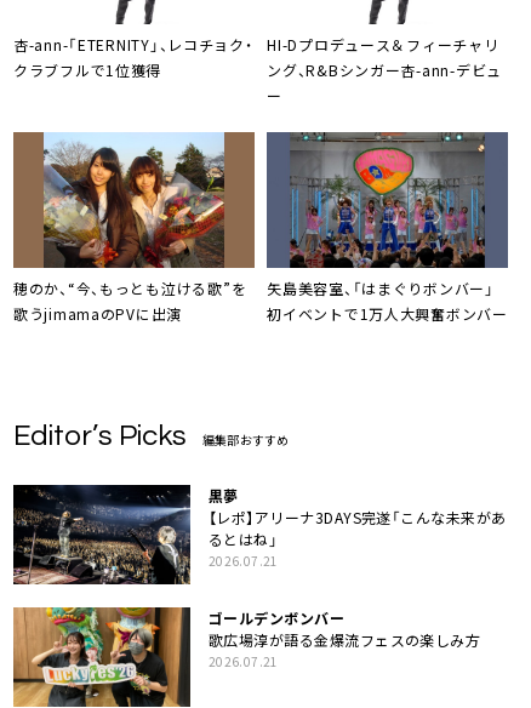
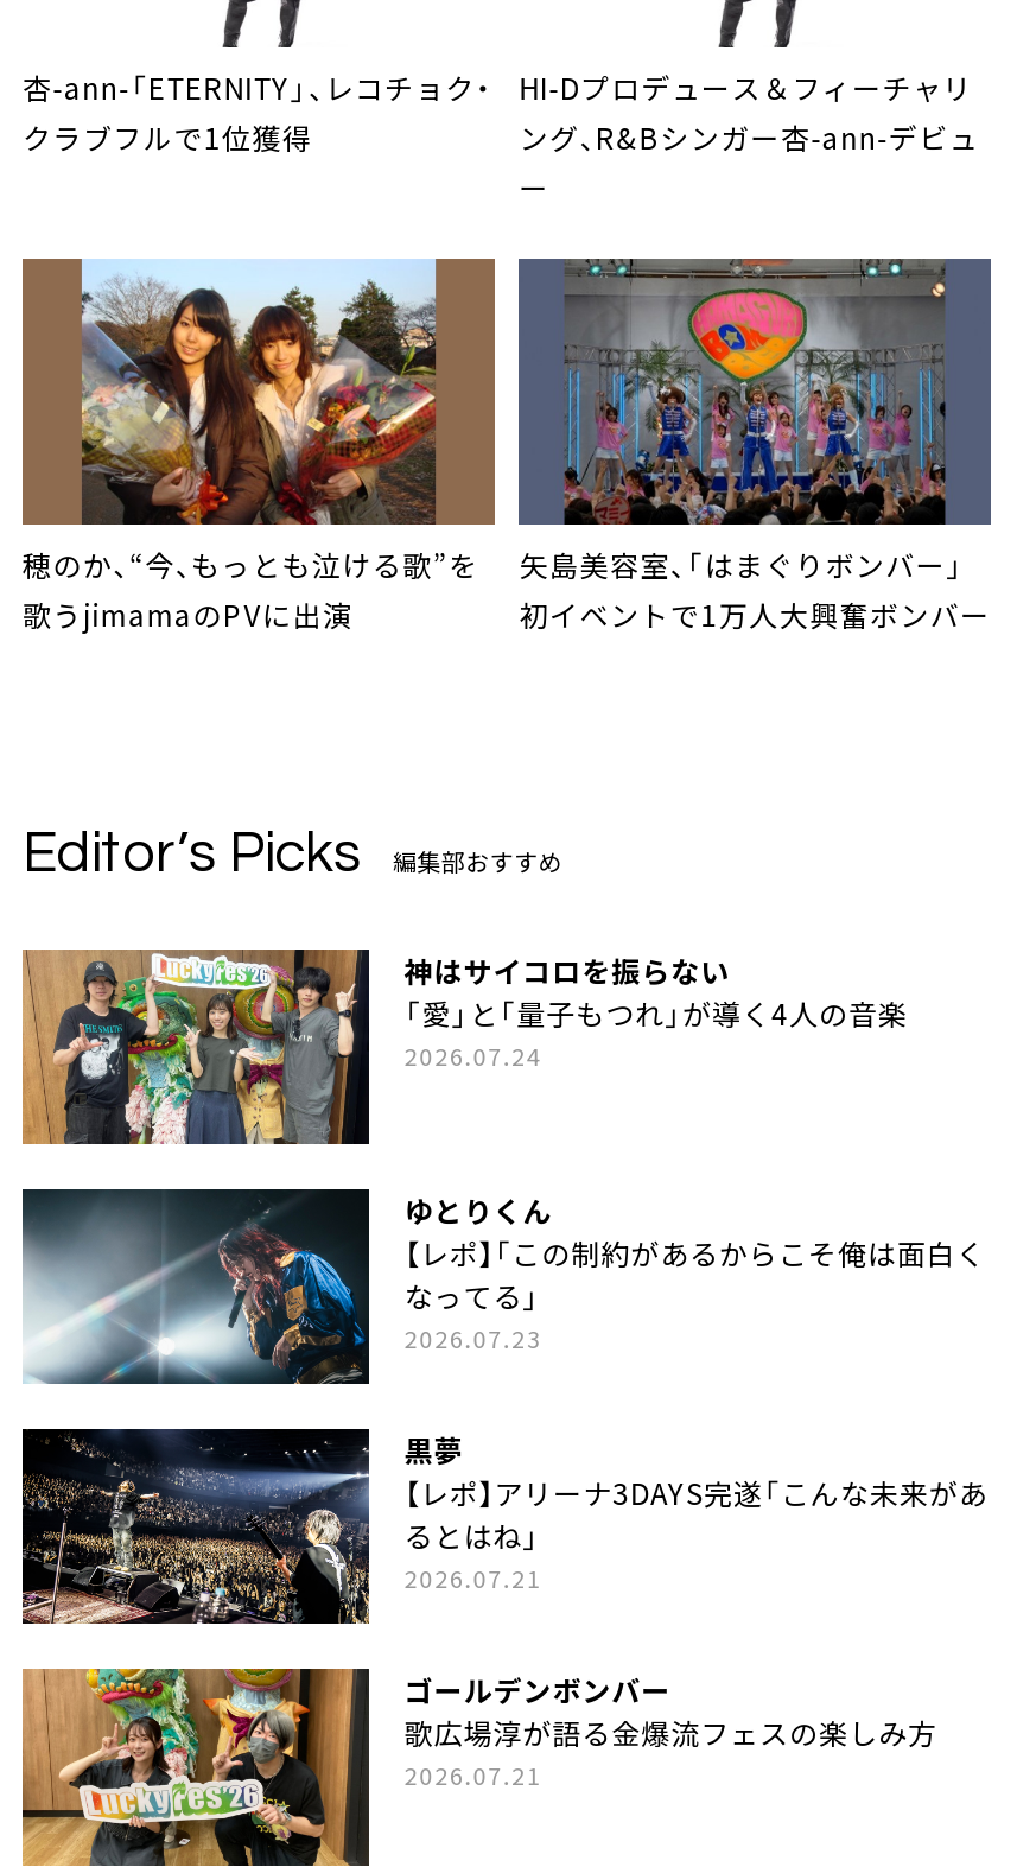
+ [image]
+ 神はサイコロを振らない
+ 「愛」と「量子もつれ」が導く4人の音楽
+ 2026.07.24

+ [image]
+ ゆとりくん
+ 【レポ】「この制約があるからこそ俺は面白く
+ なってる」
+ 2026.07.23
